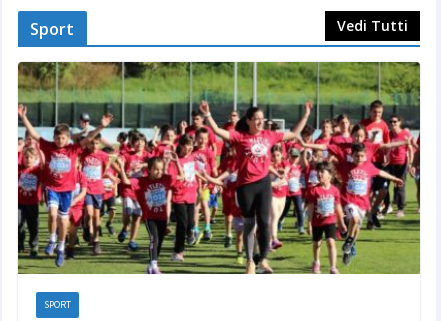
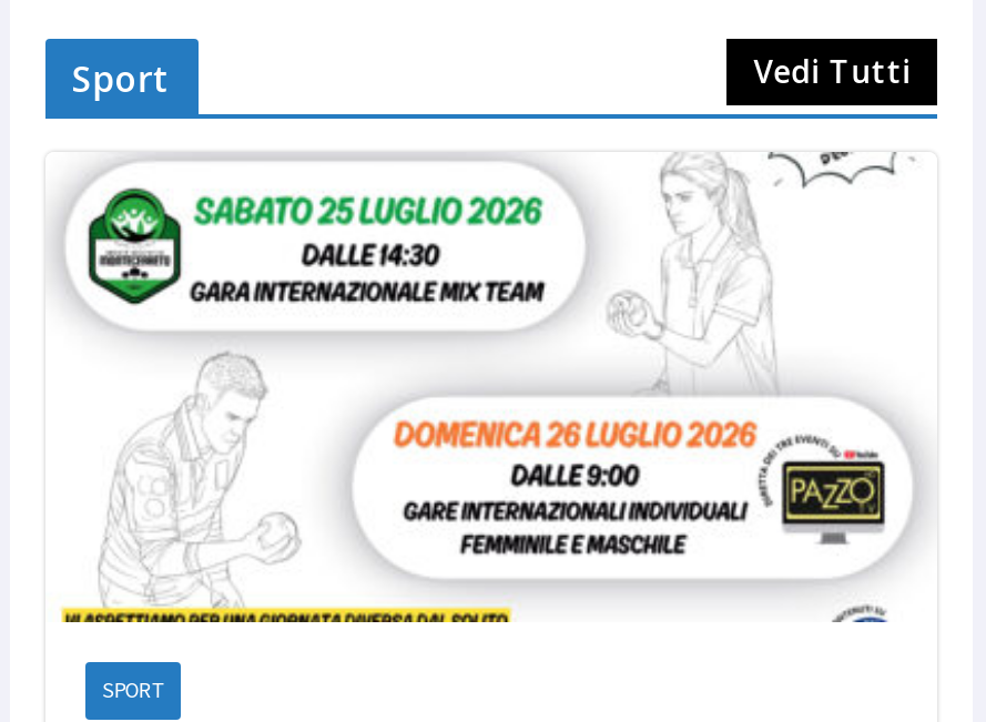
- [image]
+ [image]
